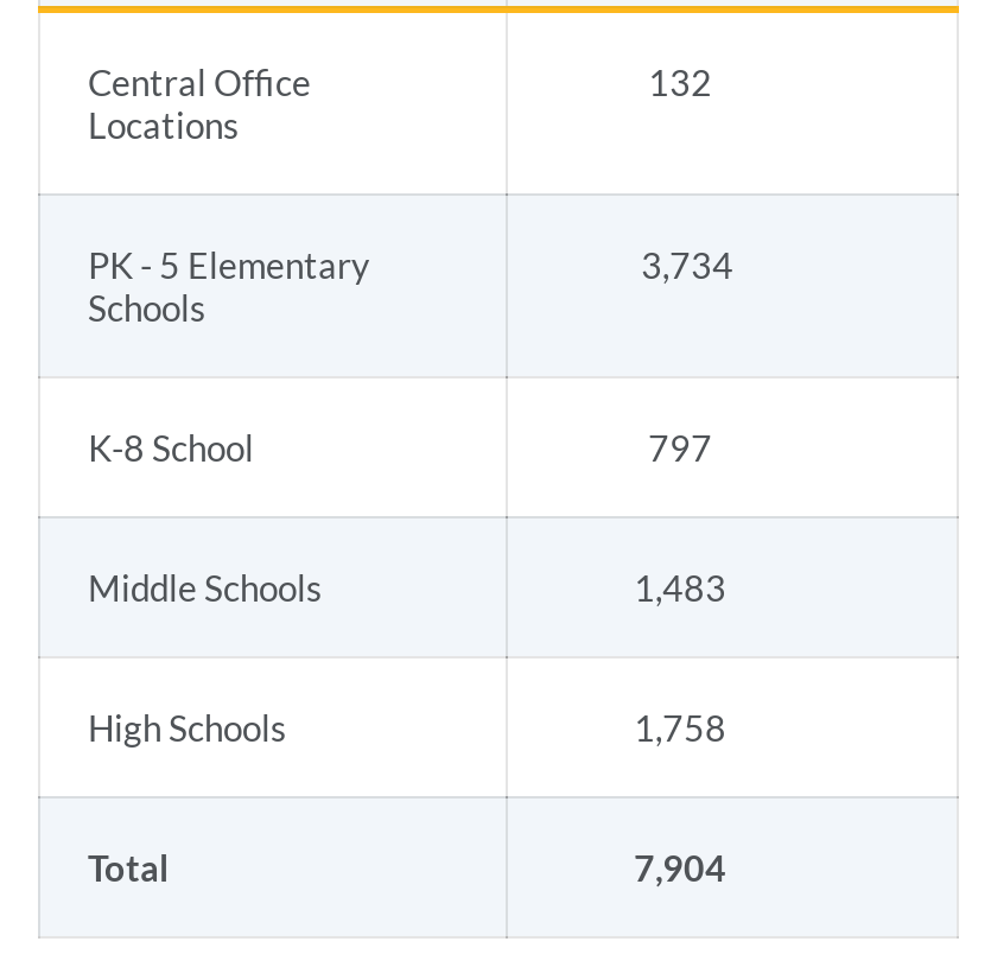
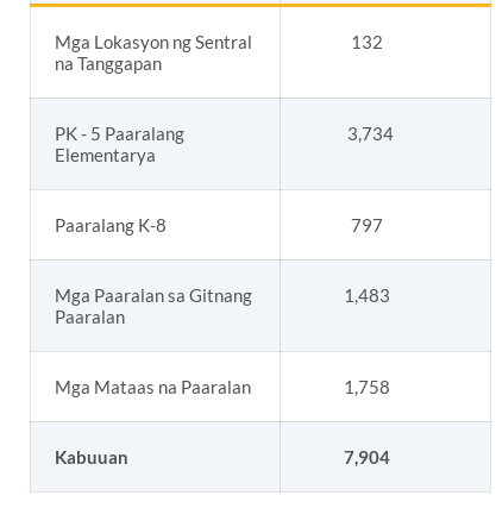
- Central Office
- Locations
+ Mga Lokasyon ng Sentral
+ na Tanggapan

- PK - 5 Elementary
- Schools
+ PK - 5 Paaralang
+ Elementarya

- K-8 School
+ Paaralang K-8

- Middle Schools
+ Mga Paaralan sa Gitnang
+ Paaralan

- High Schools
+ Mga Mataas na Paaralan

- Total
+ Kabuuan
